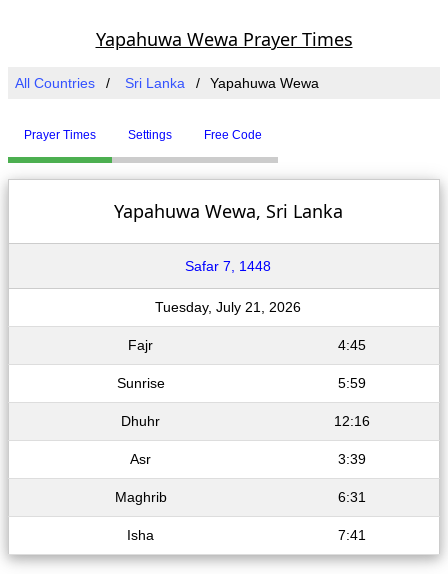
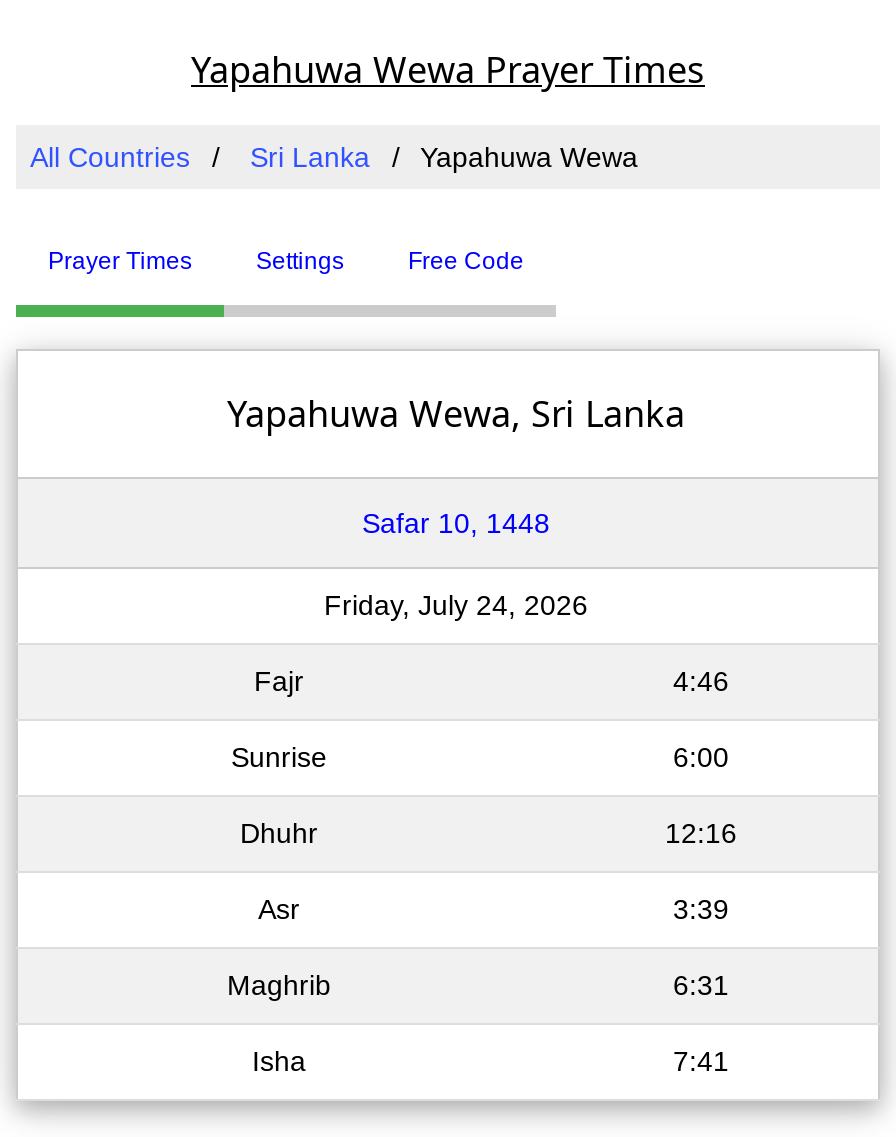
- Safar 7, 1448
+ Safar 10, 1448

- Tuesday, July 21, 2026
+ Friday, July 24, 2026

- 4:45
+ 4:46

- 5:59
+ 6:00
